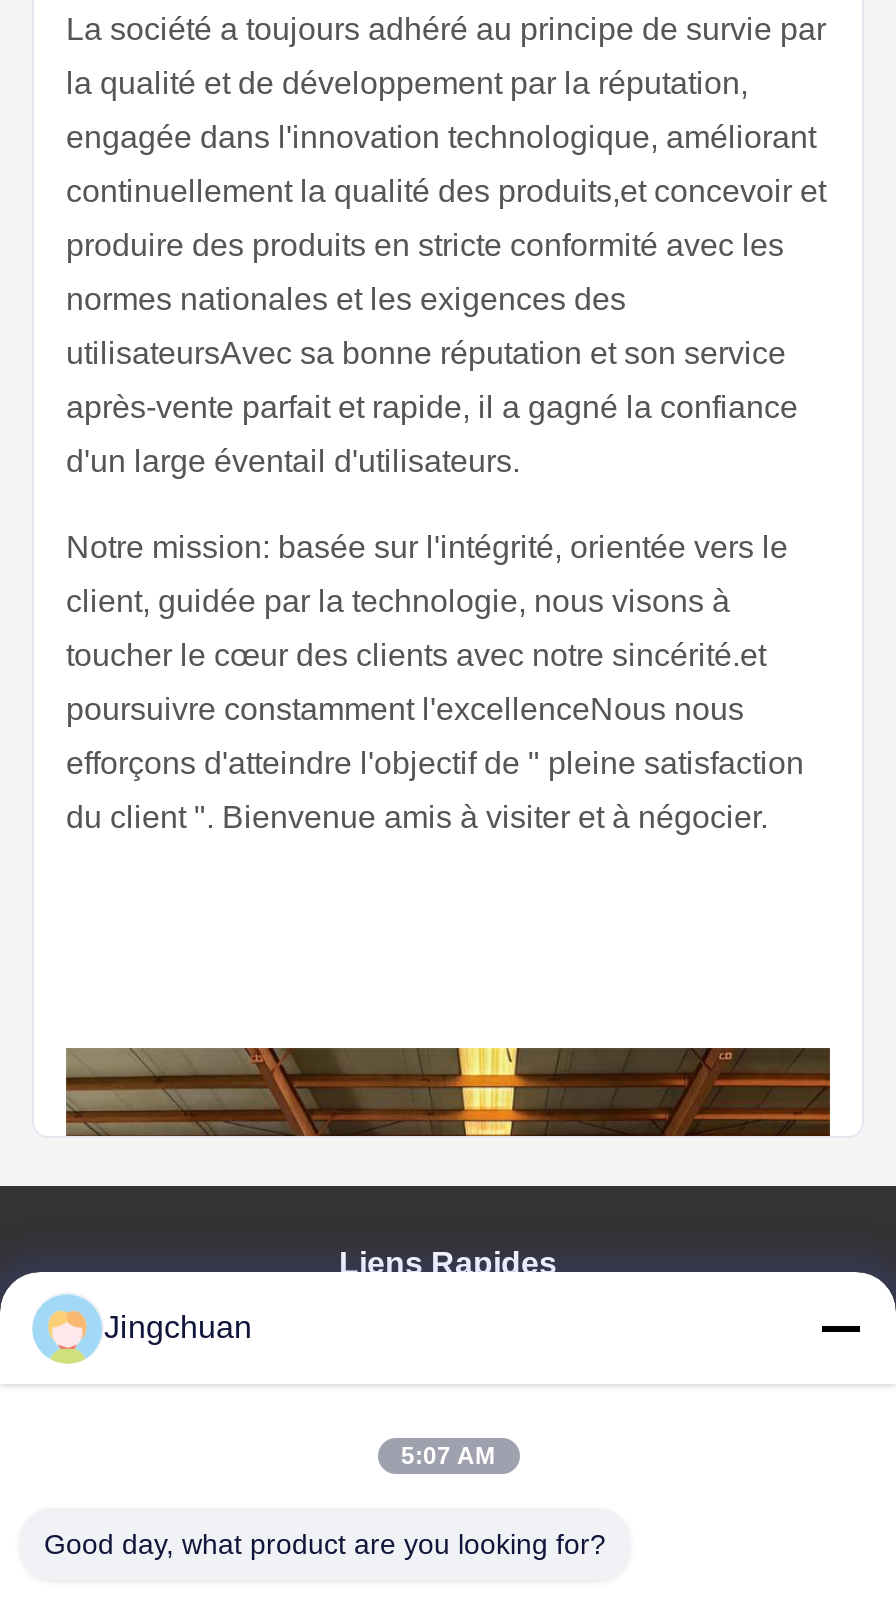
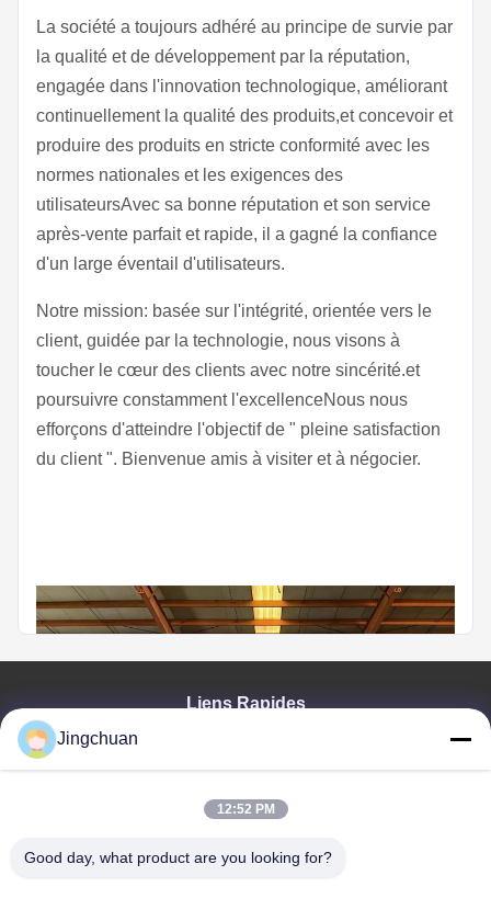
- 5:07 AM
+ 12:52 PM
